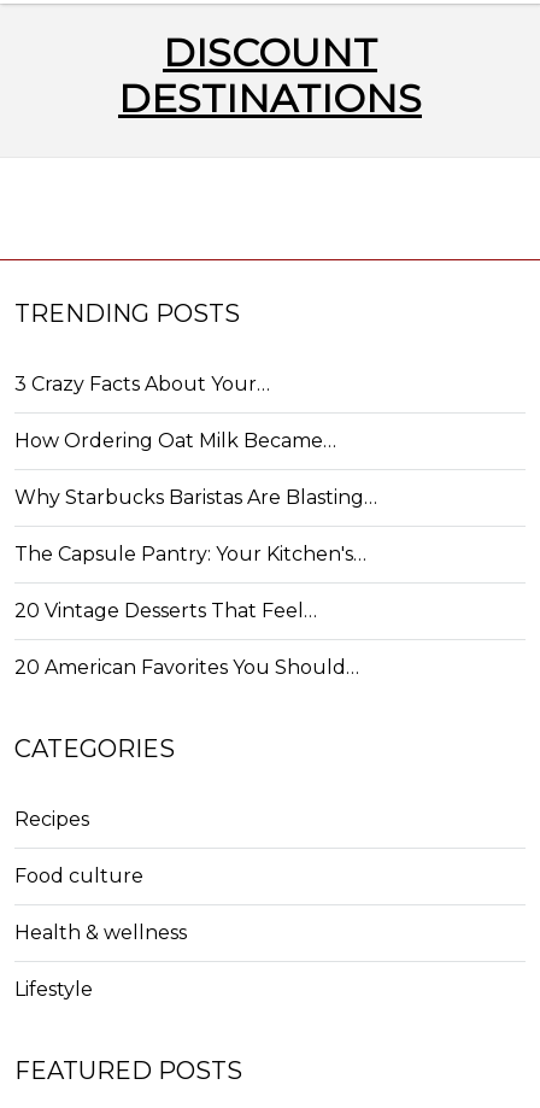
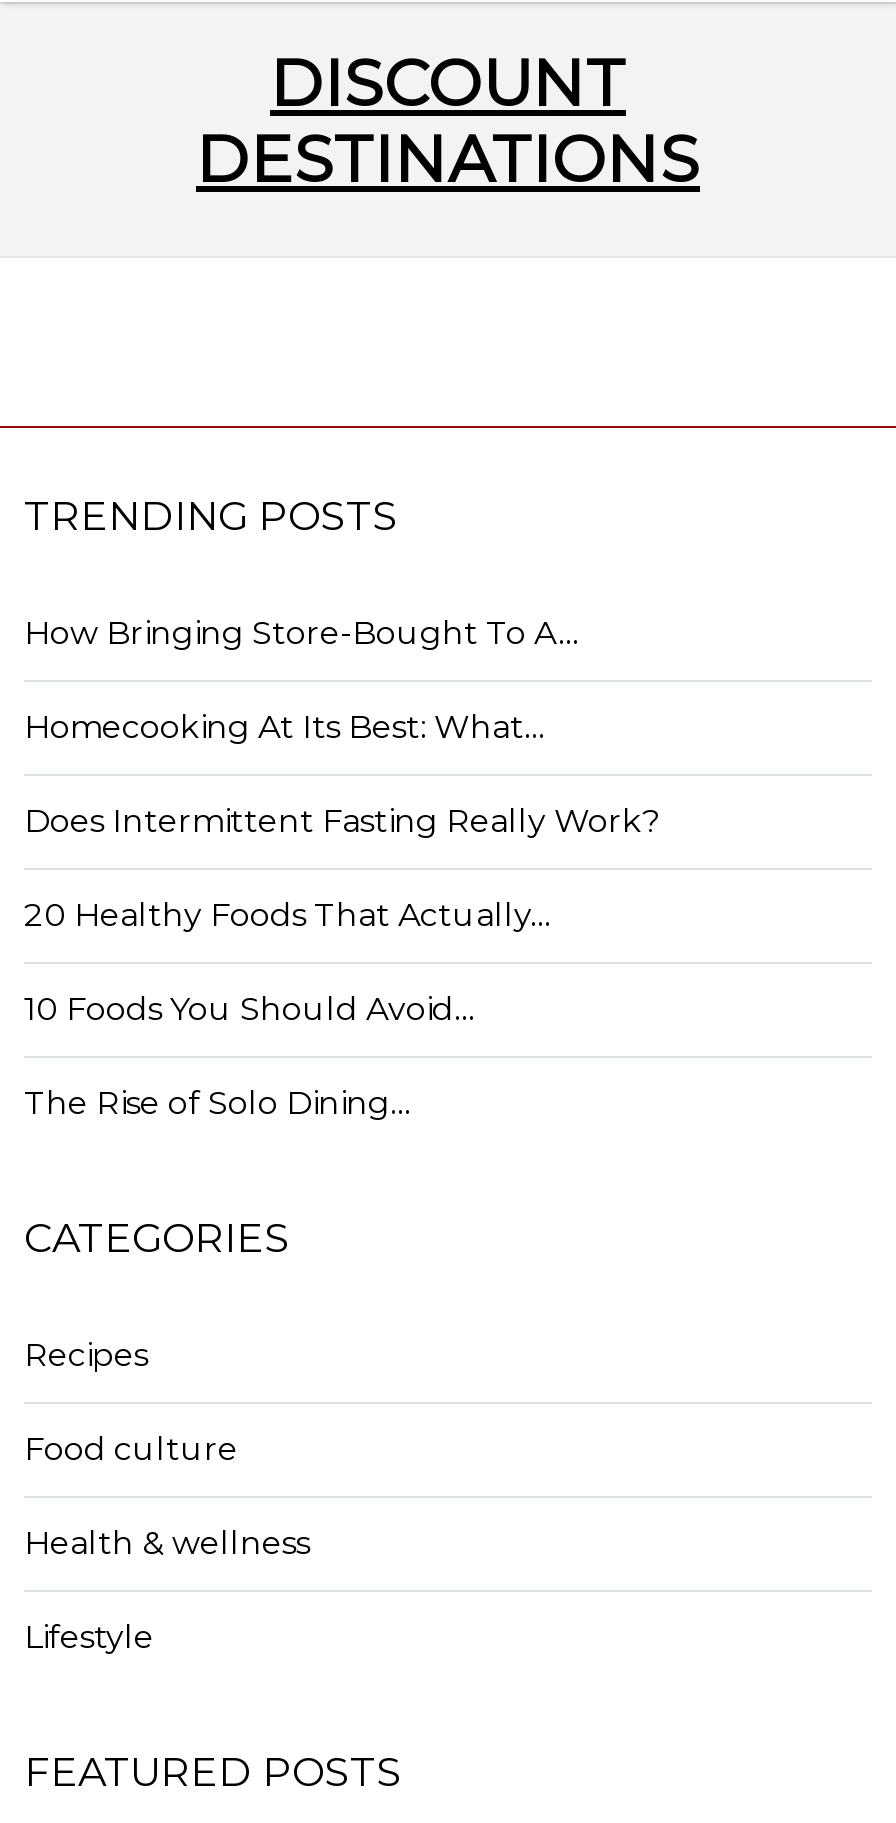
- 3 Crazy Facts About Your…
+ How Bringing Store-Bought To A…

- How Ordering Oat Milk Became…
+ Homecooking At Its Best: What…

- Why Starbucks Baristas Are Blasting…
+ Does Intermittent Fasting Really Work?

- The Capsule Pantry: Your Kitchen's…
+ 20 Healthy Foods That Actually…

- 20 Vintage Desserts That Feel…
+ 10 Foods You Should Avoid…

- 20 American Favorites You Should…
+ The Rise of Solo Dining…
